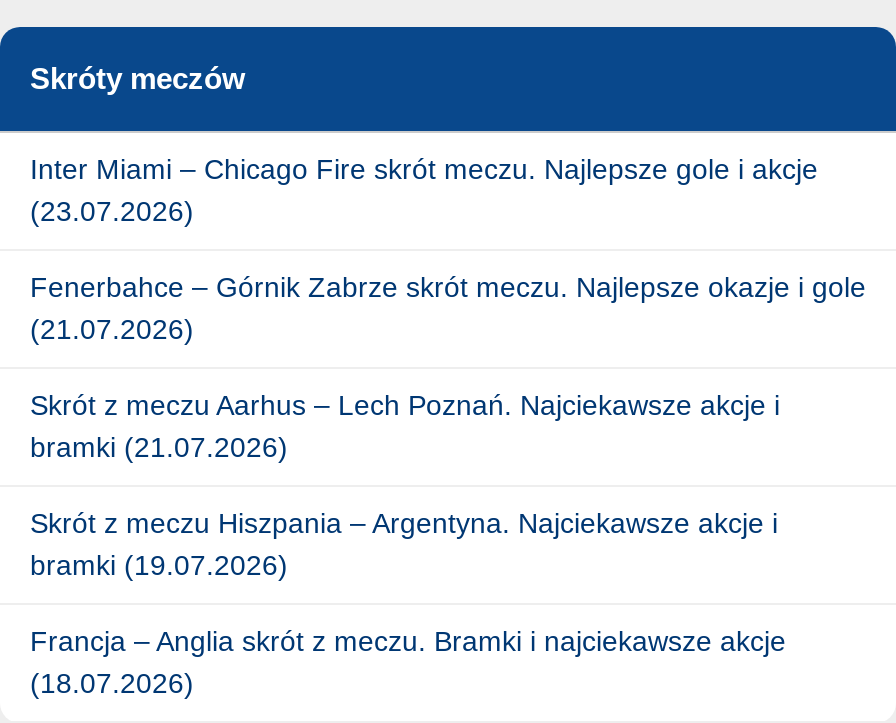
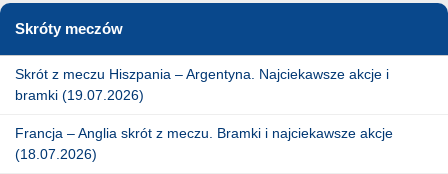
- Inter Miami – Chicago Fire skrót meczu. Najlepsze gole i akcje
- (23.07.2026)
- Fenerbahce – Górnik Zabrze skrót meczu. Najlepsze okazje i gole
- (21.07.2026)
- Skrót z meczu Aarhus – Lech Poznań. Najciekawsze akcje i
- bramki (21.07.2026)
